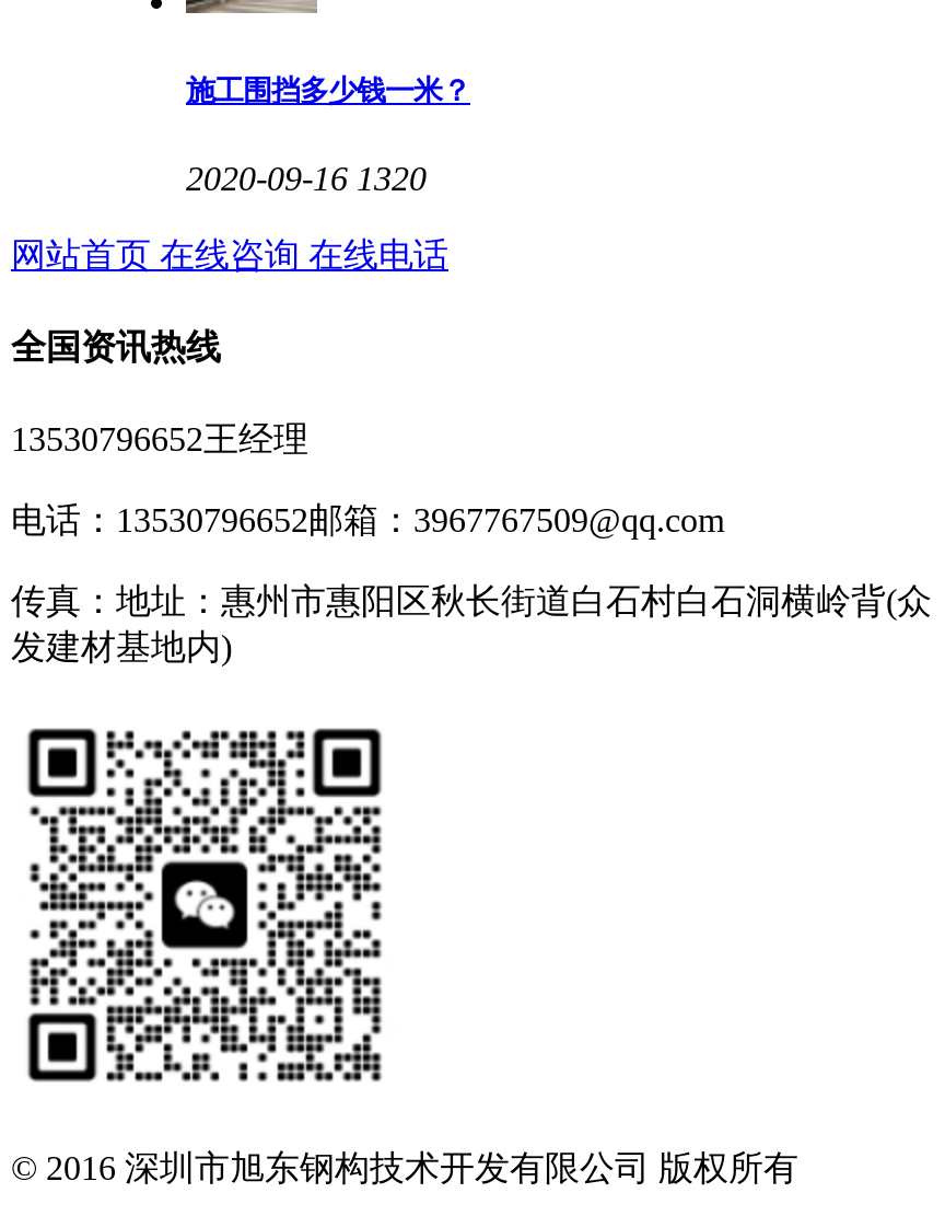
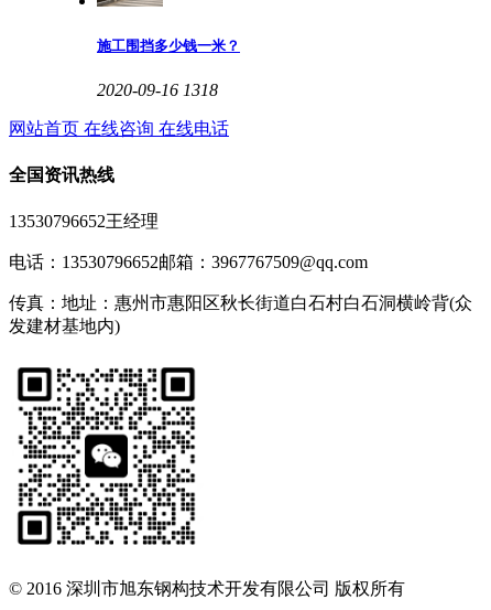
- 2020-09-16 1320
+ 2020-09-16 1318
